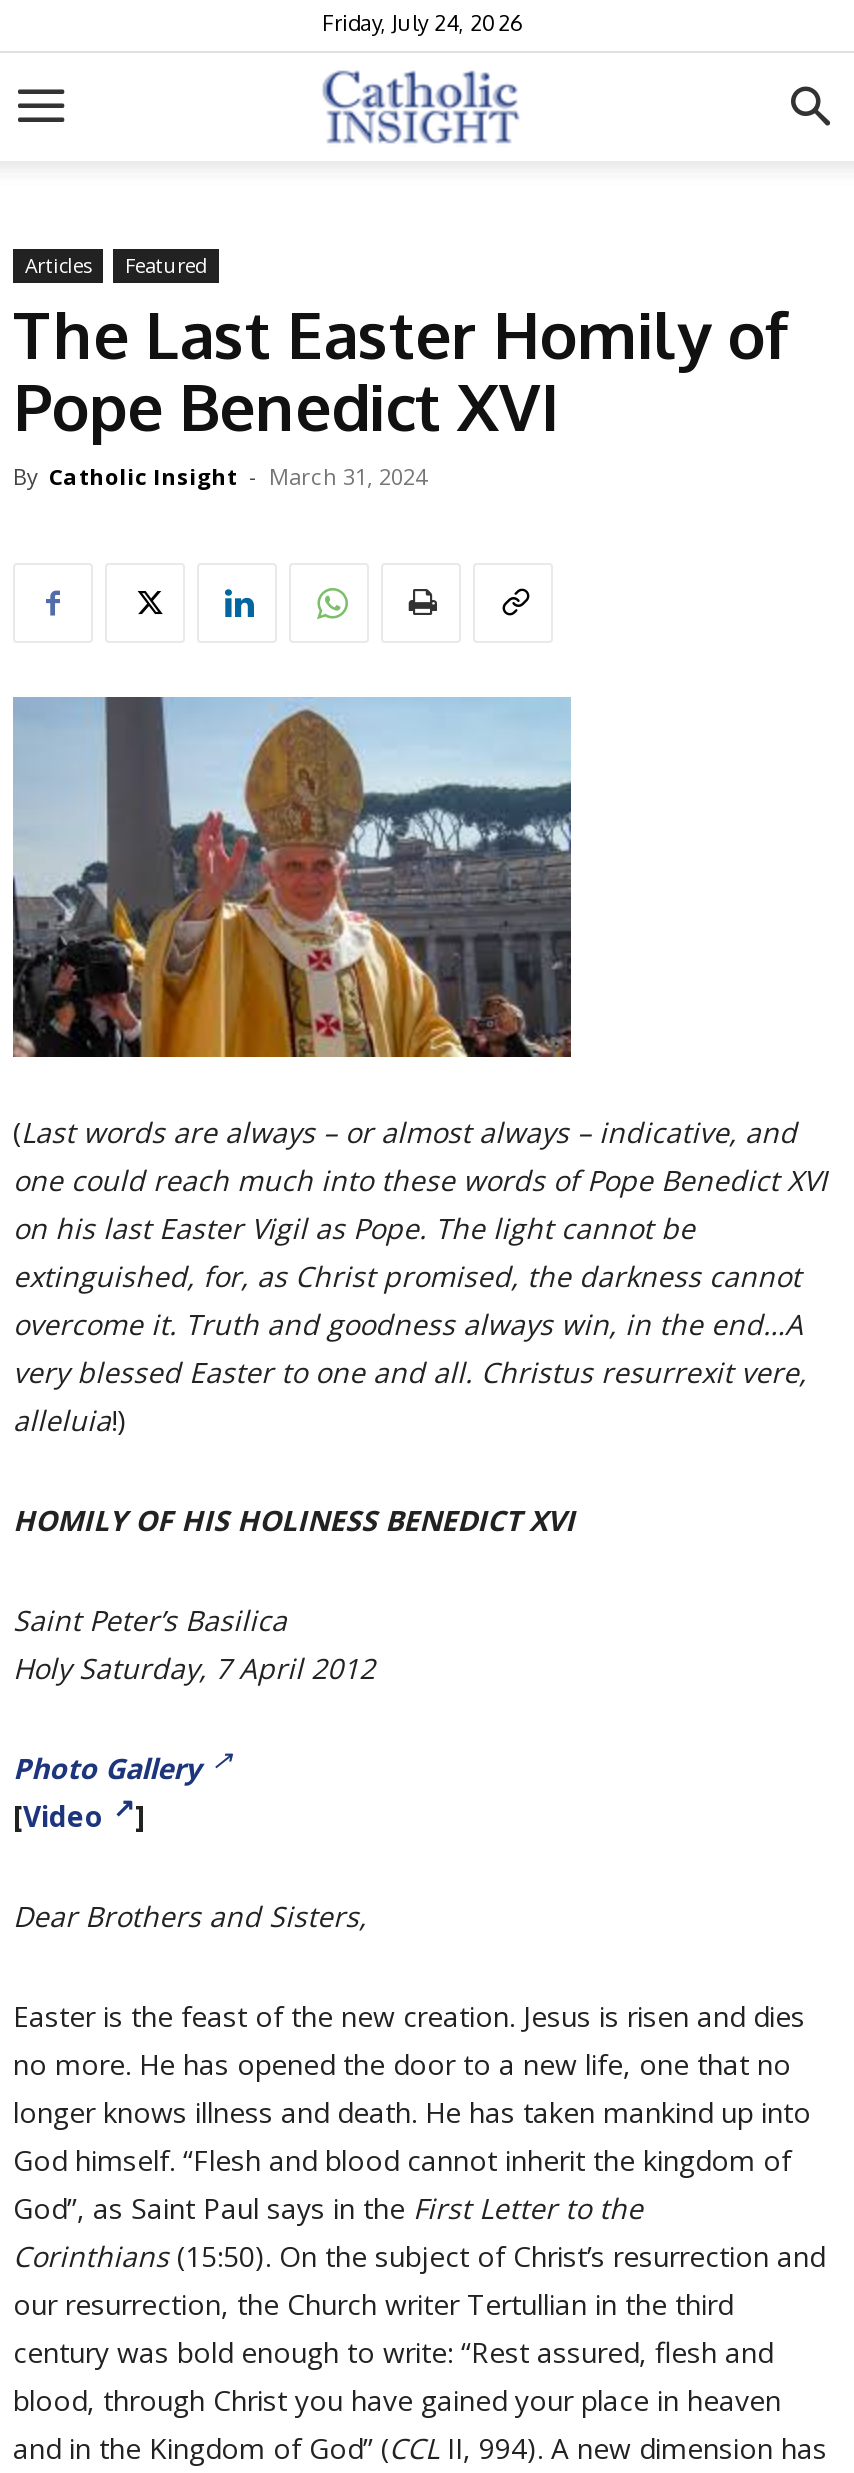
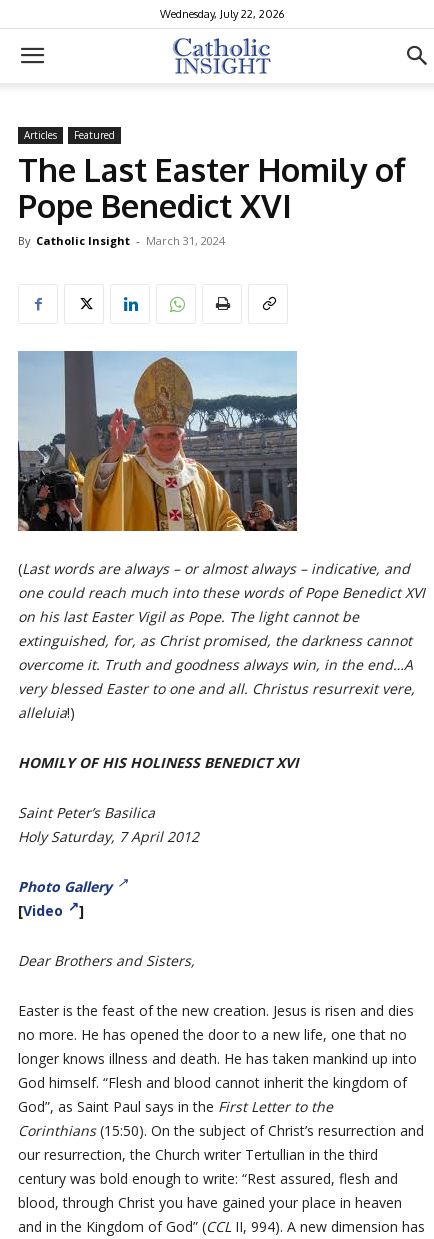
- Friday, July 24, 2026
+ Wednesday, July 22, 2026
